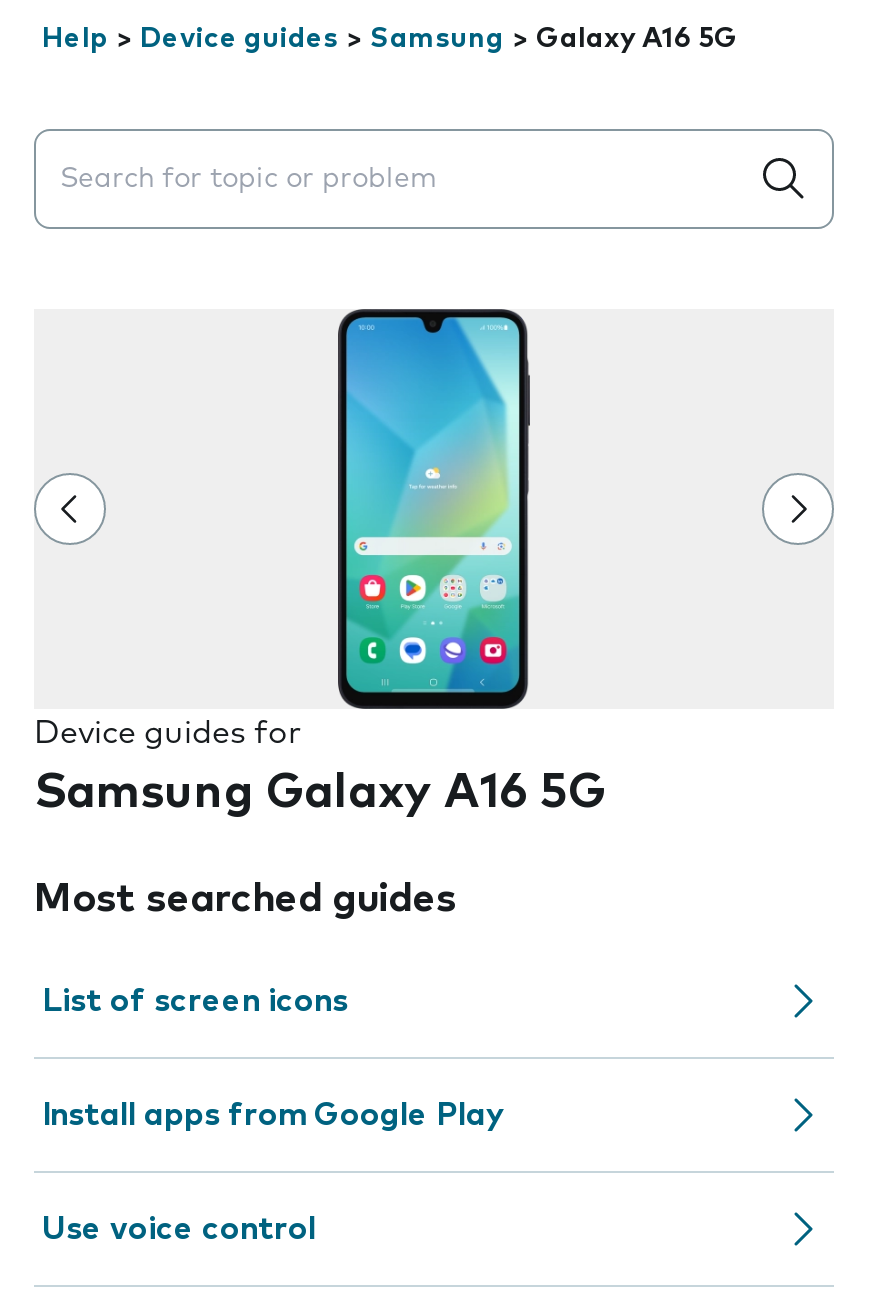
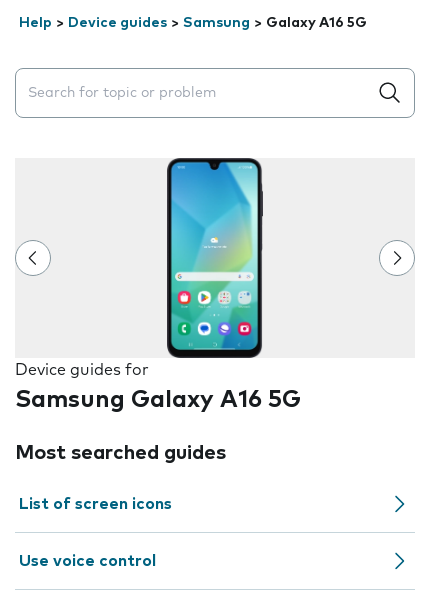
- Install apps from Google Play
